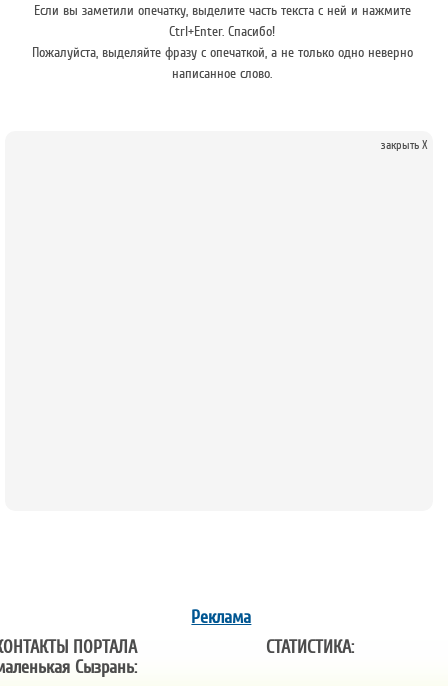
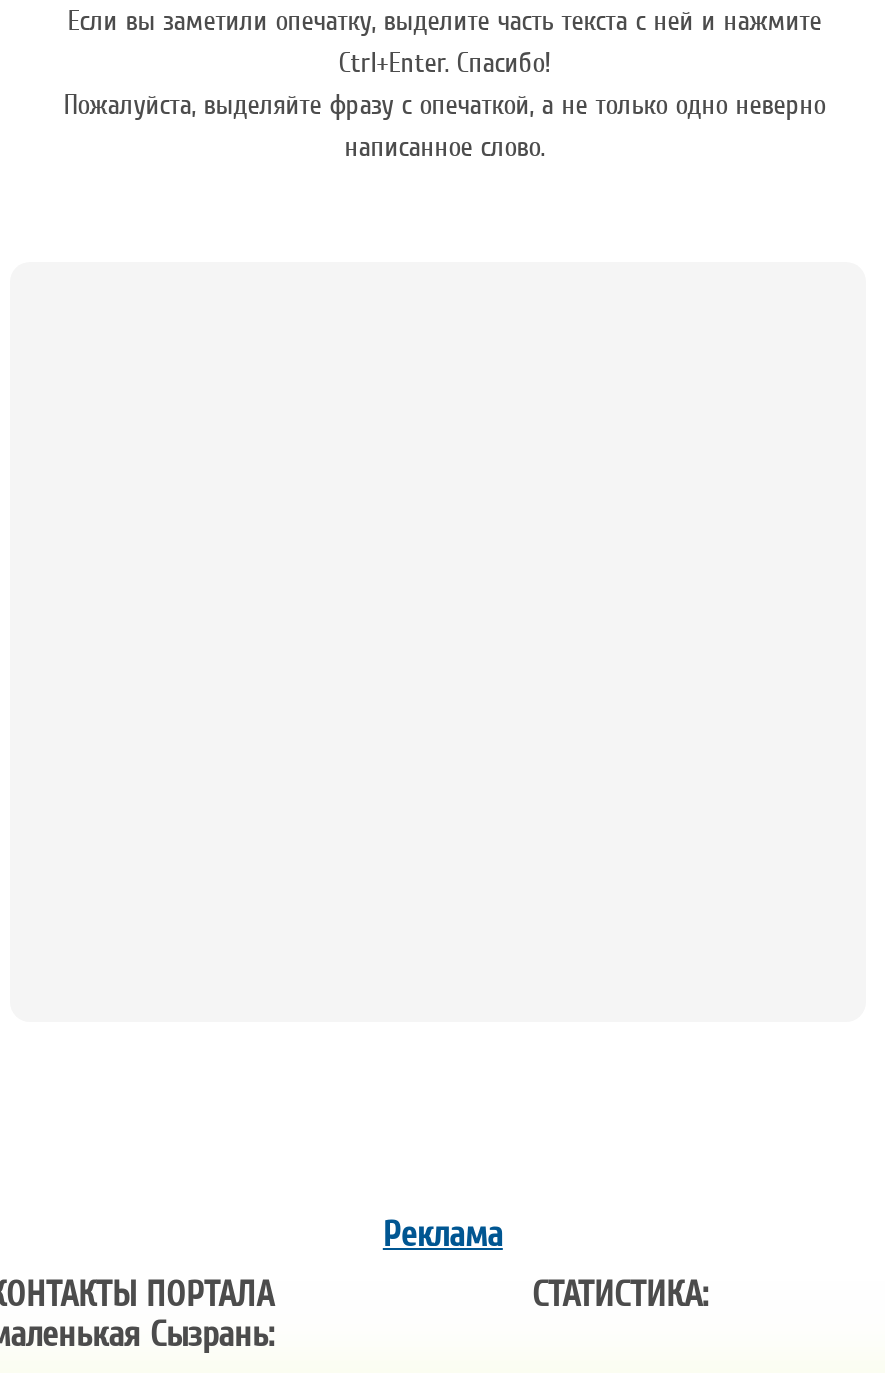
- закрыть X
